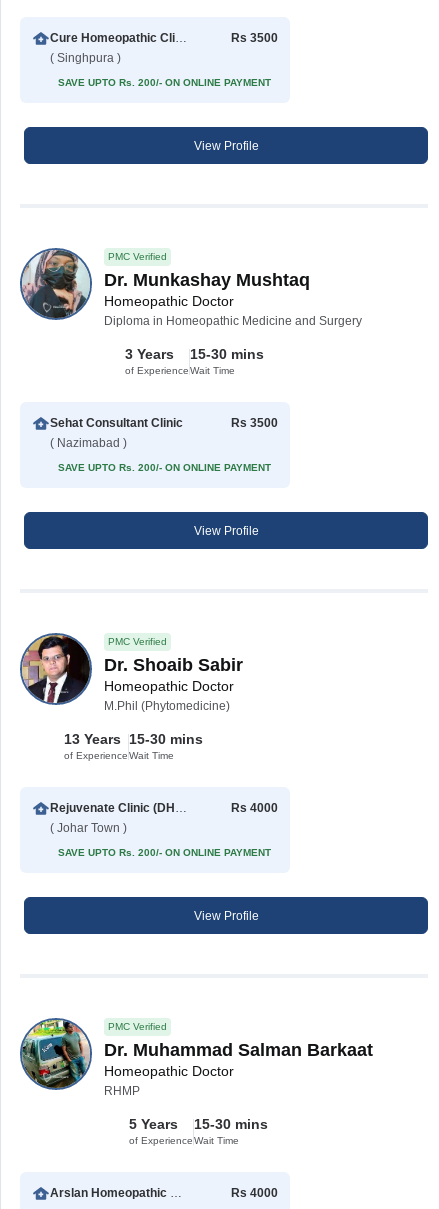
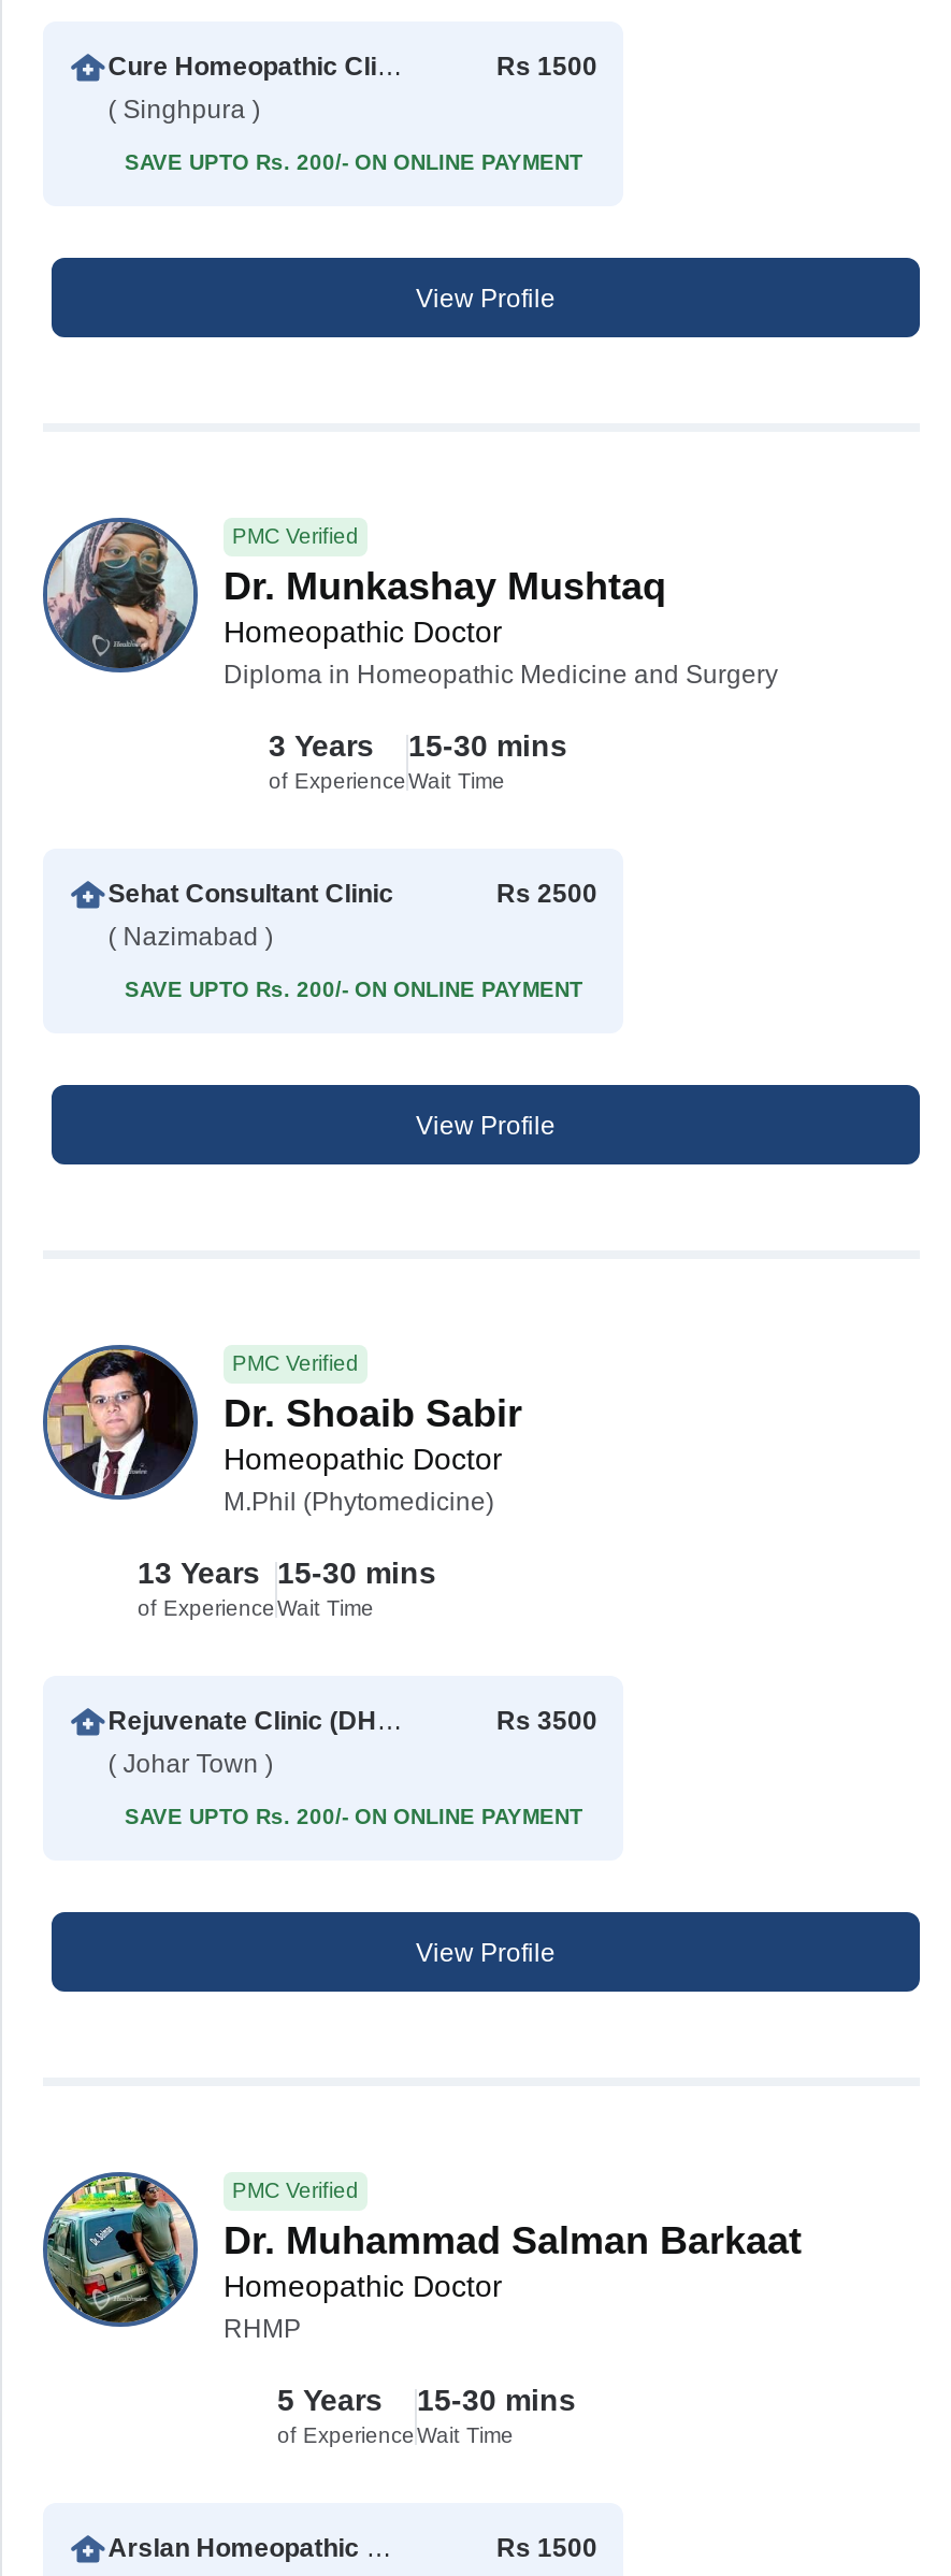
- Rs 3500
+ Rs 1500

- Rs 3500
+ Rs 2500

- Rs 4000
+ Rs 3500

- Rs 4000
+ Rs 1500
